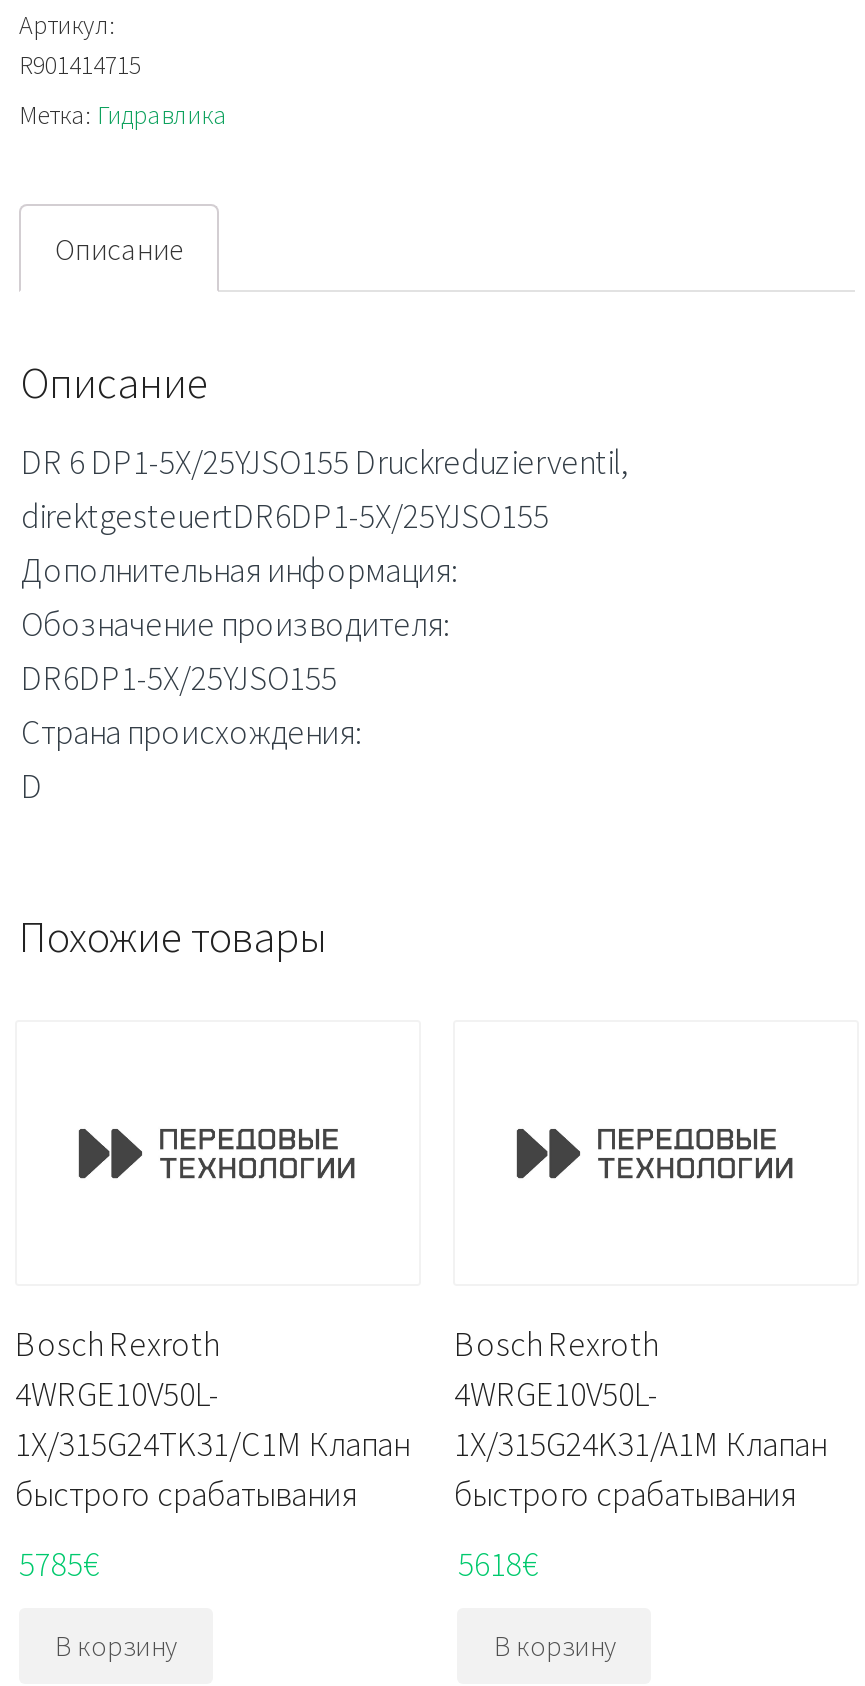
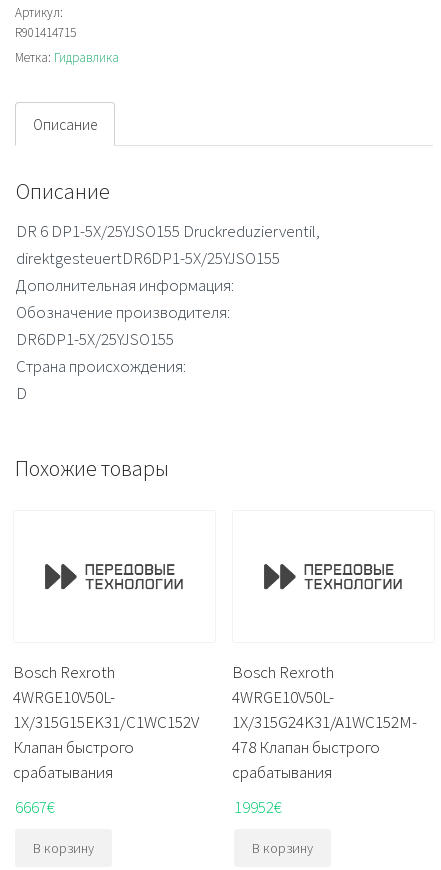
- 1X/315G24TK31/C1M Клапан
- быстрого срабатывания
+ 1X/315G15EK31/C1WC152V
+ Клапан быстрого
+ срабатывания

- 1X/315G24K31/A1M Клапан
- быстрого срабатывания
+ 1X/315G24K31/A1WC152M-
+ 478 Клапан быстрого
+ срабатывания

- 5785€
+ 6667€

- 5618€
+ 19952€
